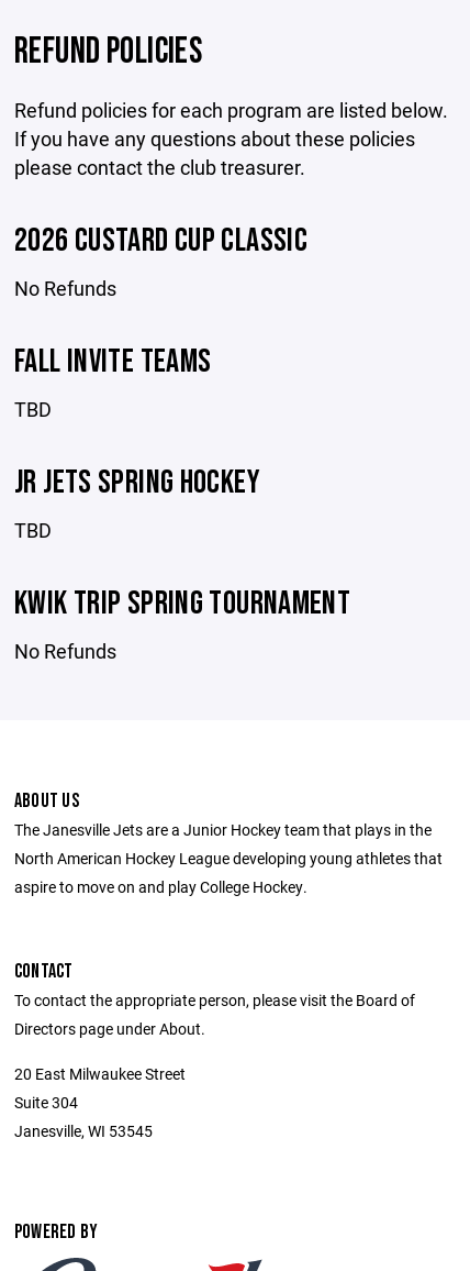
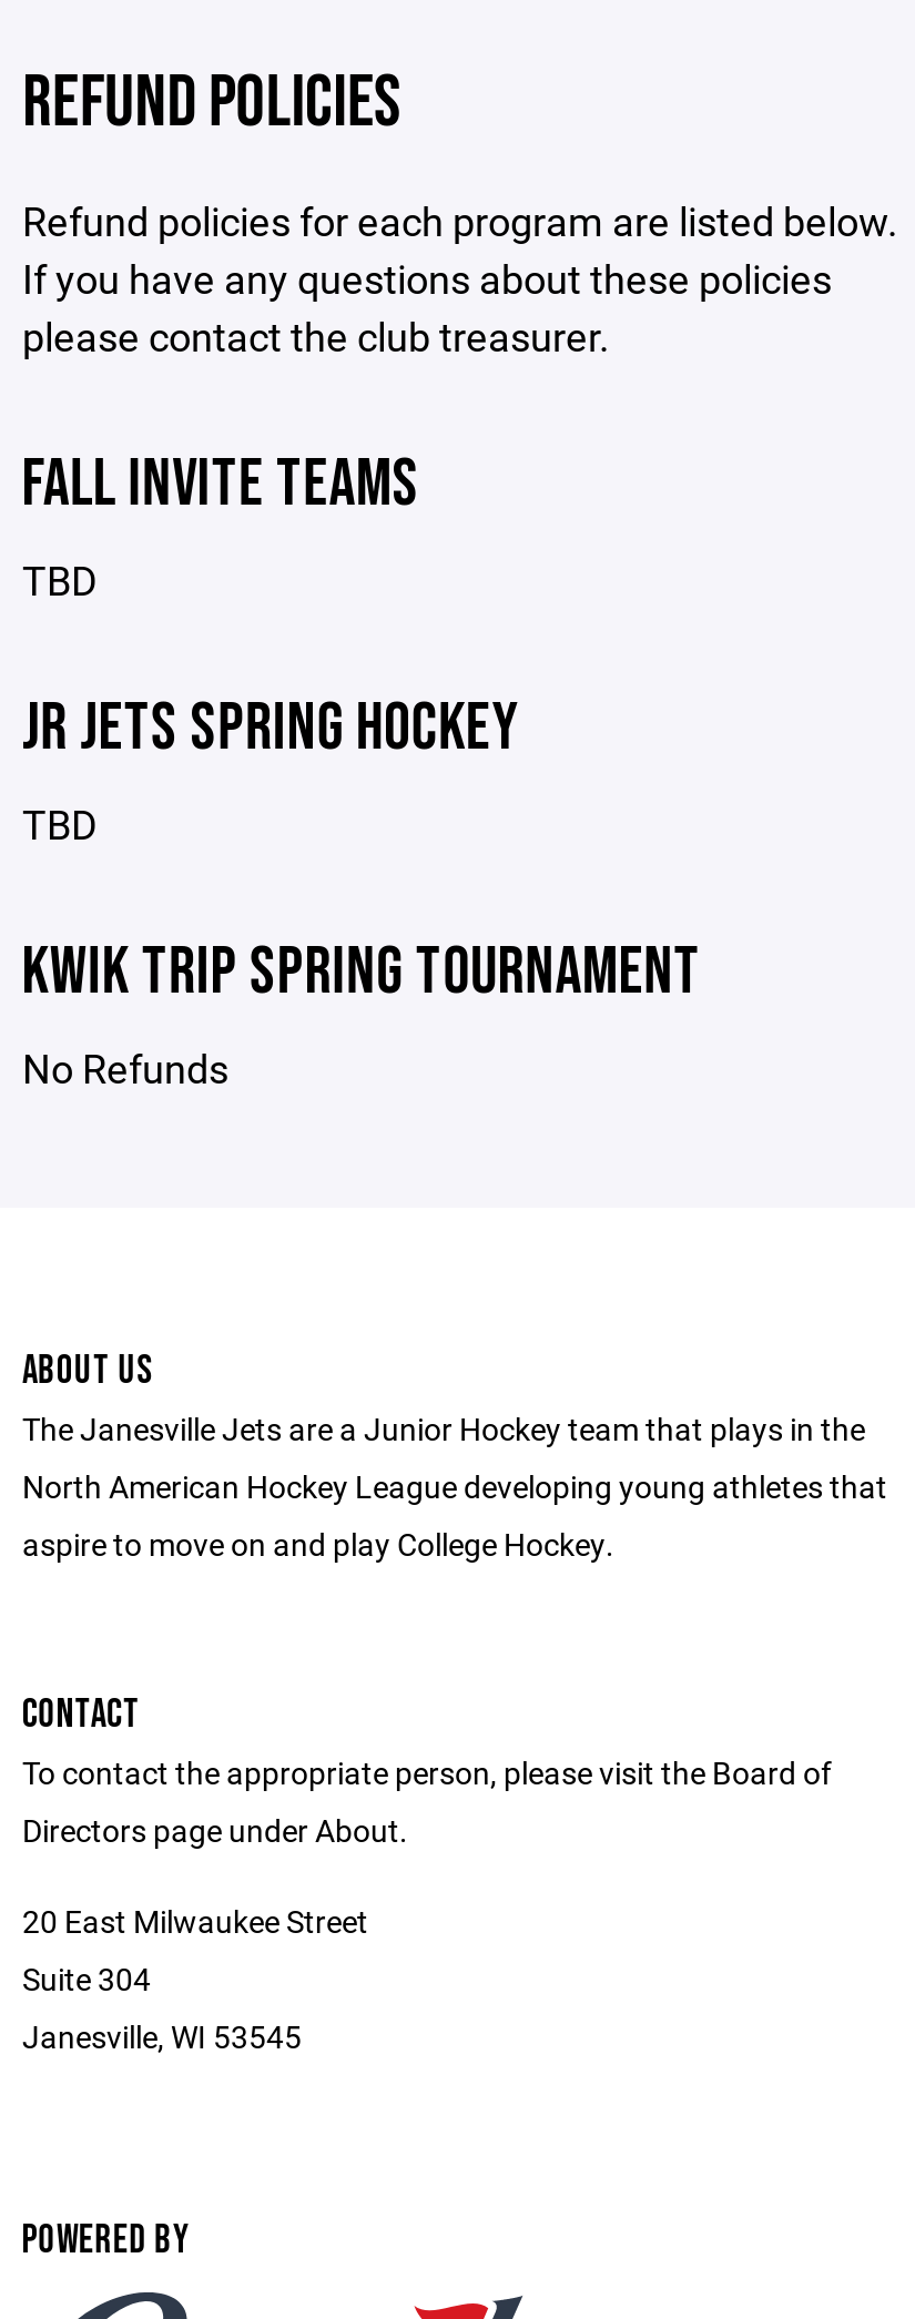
- 2026 CUSTARD CUP CLASSIC
- No Refunds
